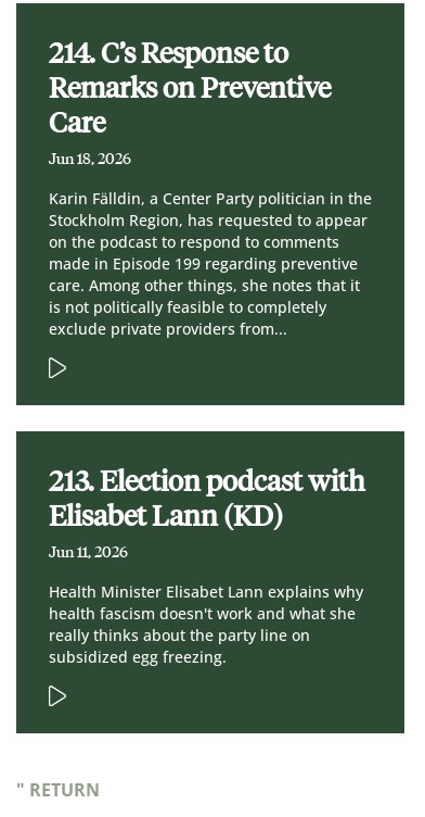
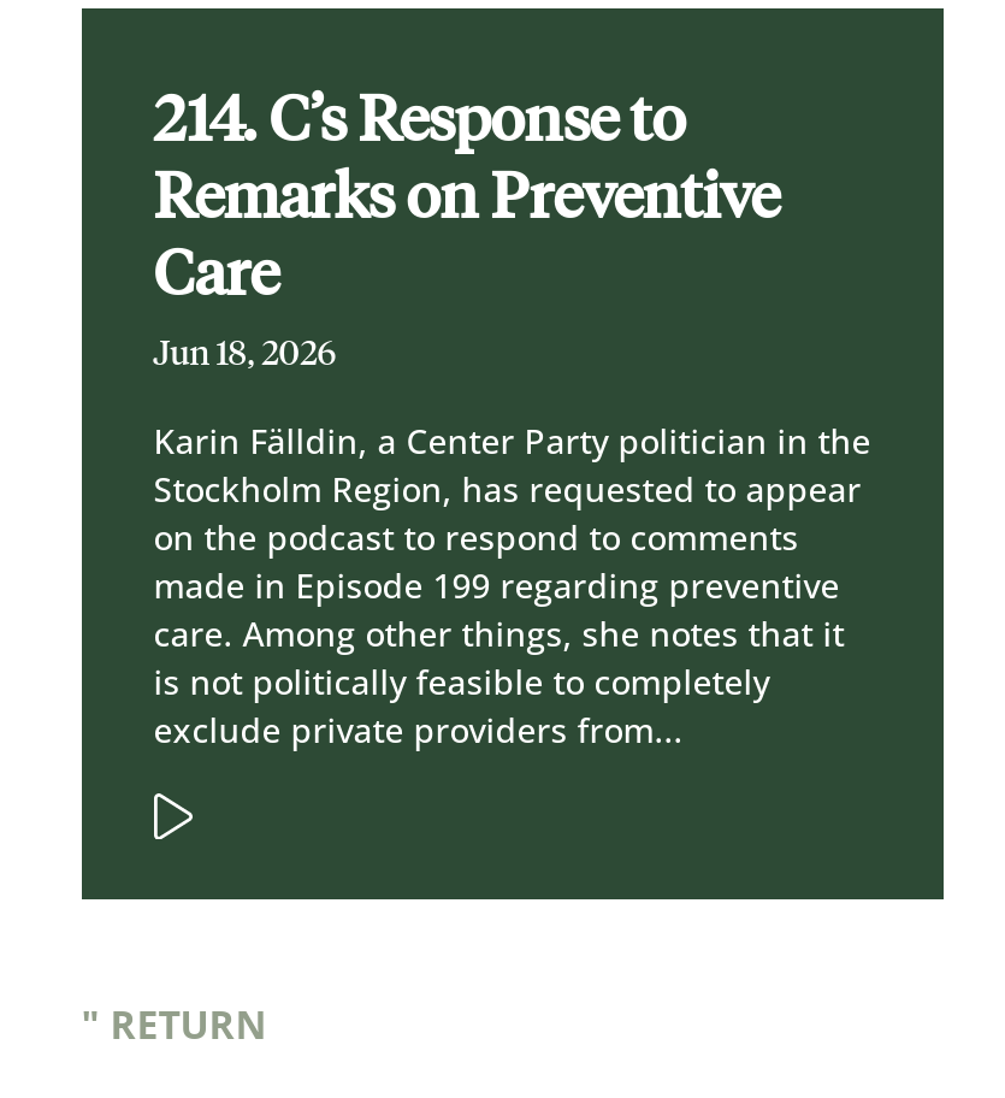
- 213. Election podcast with
- Elisabet Lann (KD)
- Jun 11, 2026
- Health Minister Elisabet Lann explains why
- health fascism doesn't work and what she
- really thinks about the party line on
- subsidized egg freezing.
